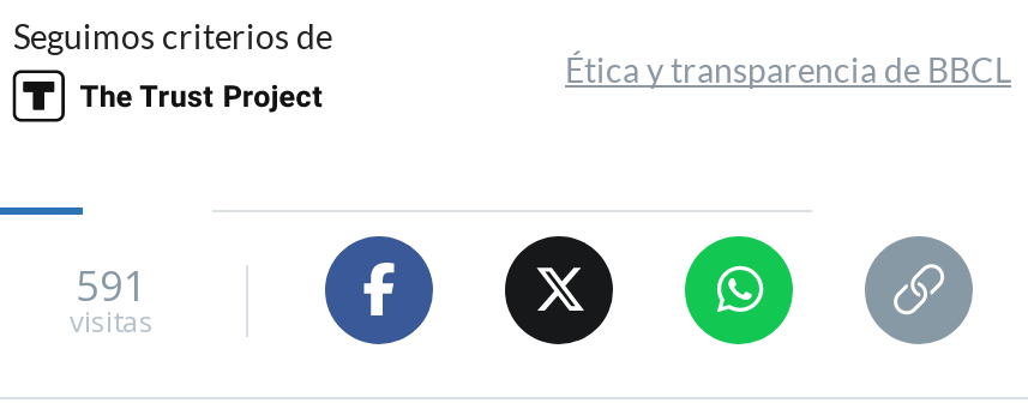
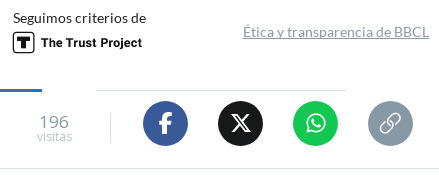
- 591
+ 196
